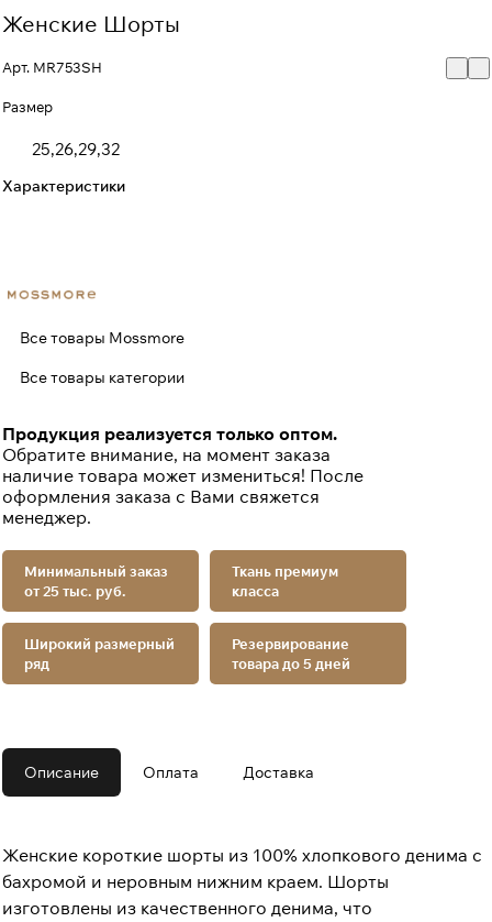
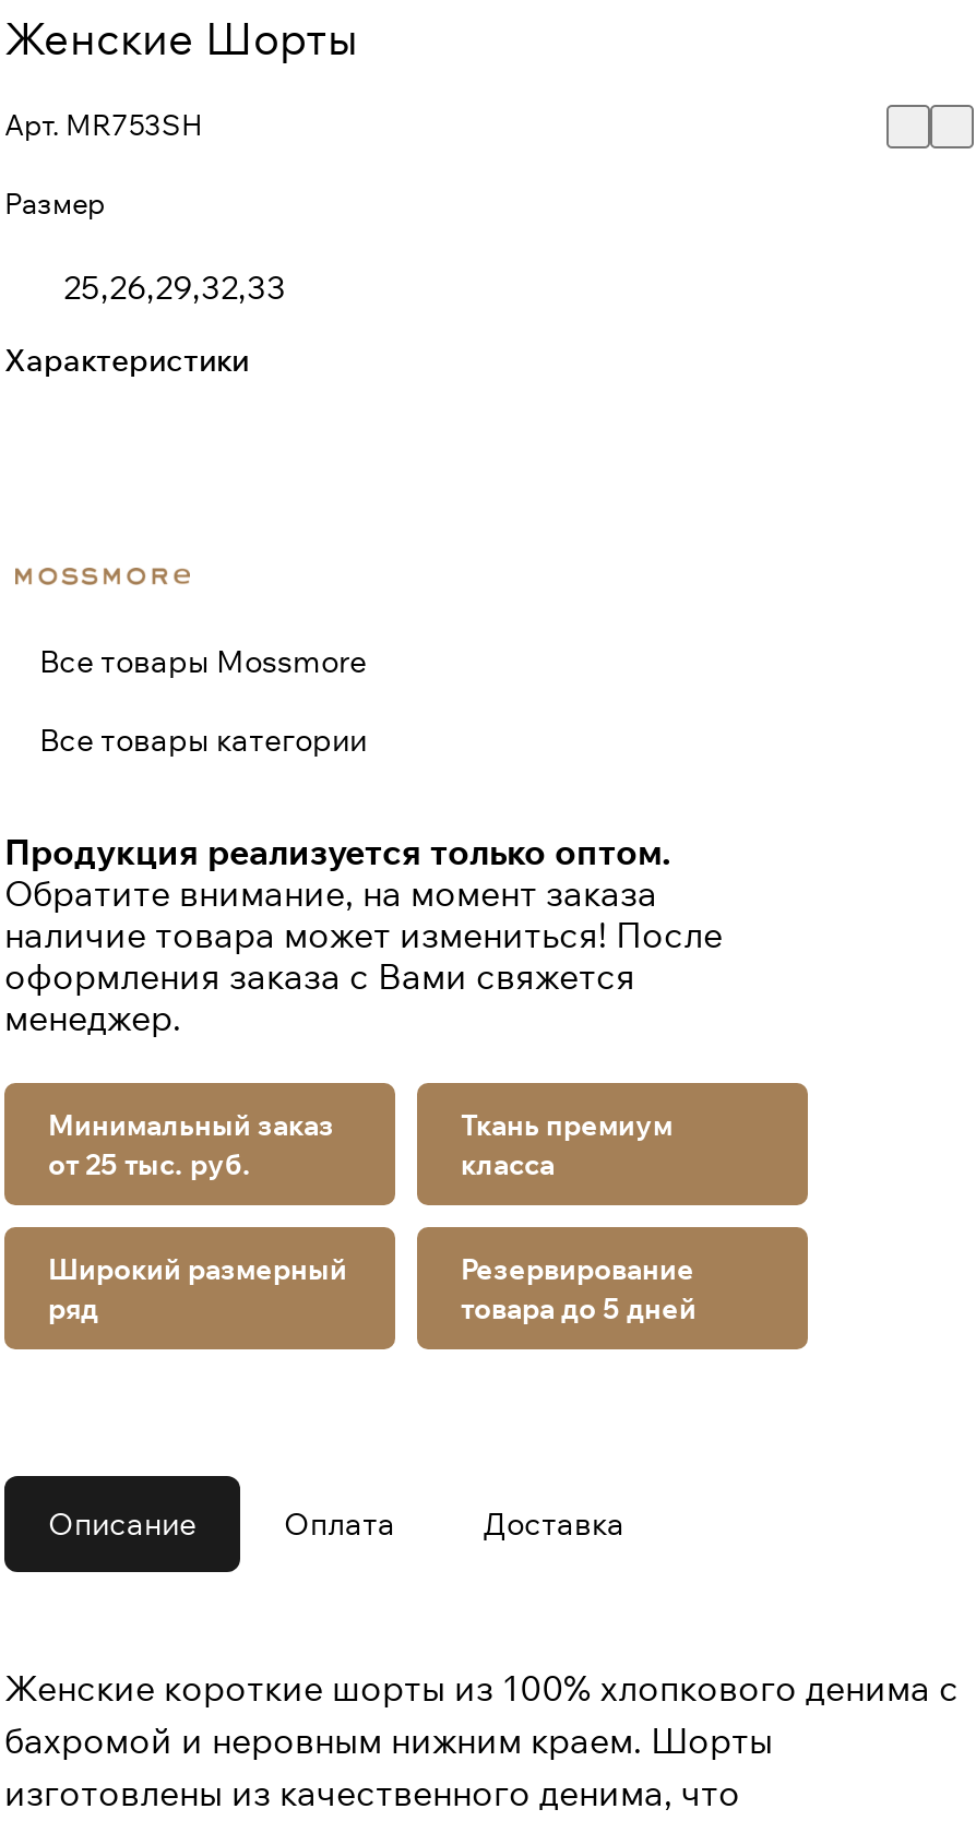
- 25,26,29,32
+ 25,26,29,32,33
